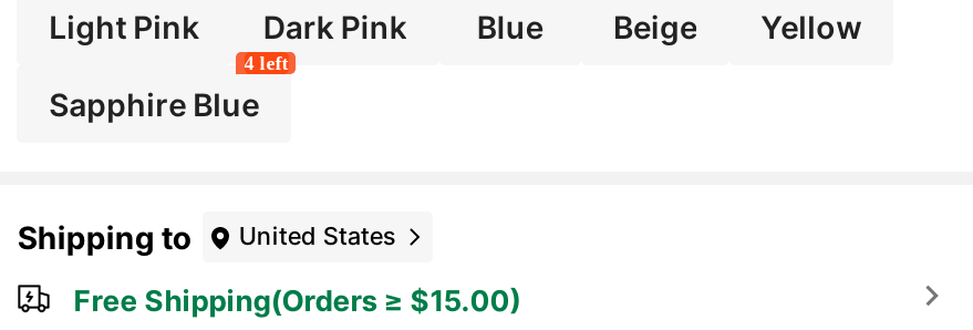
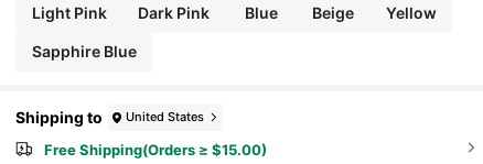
- 4 left
